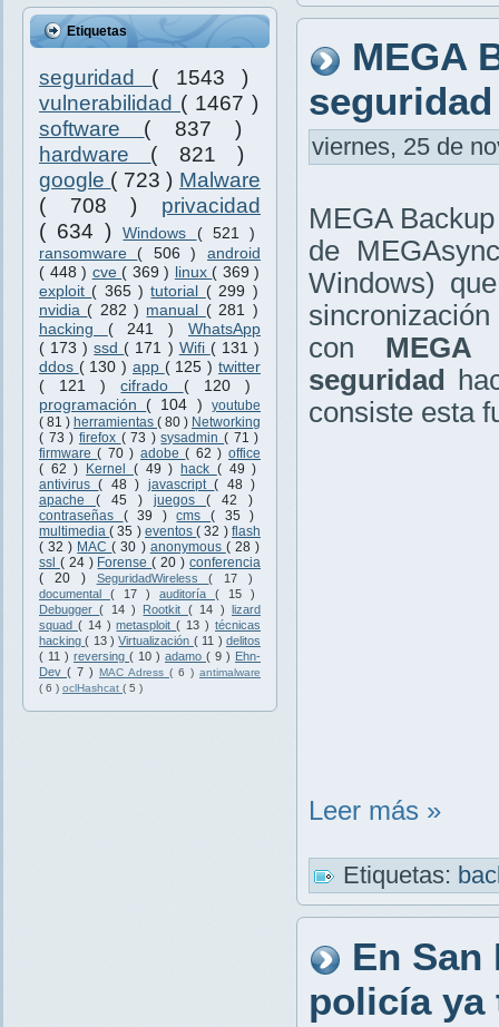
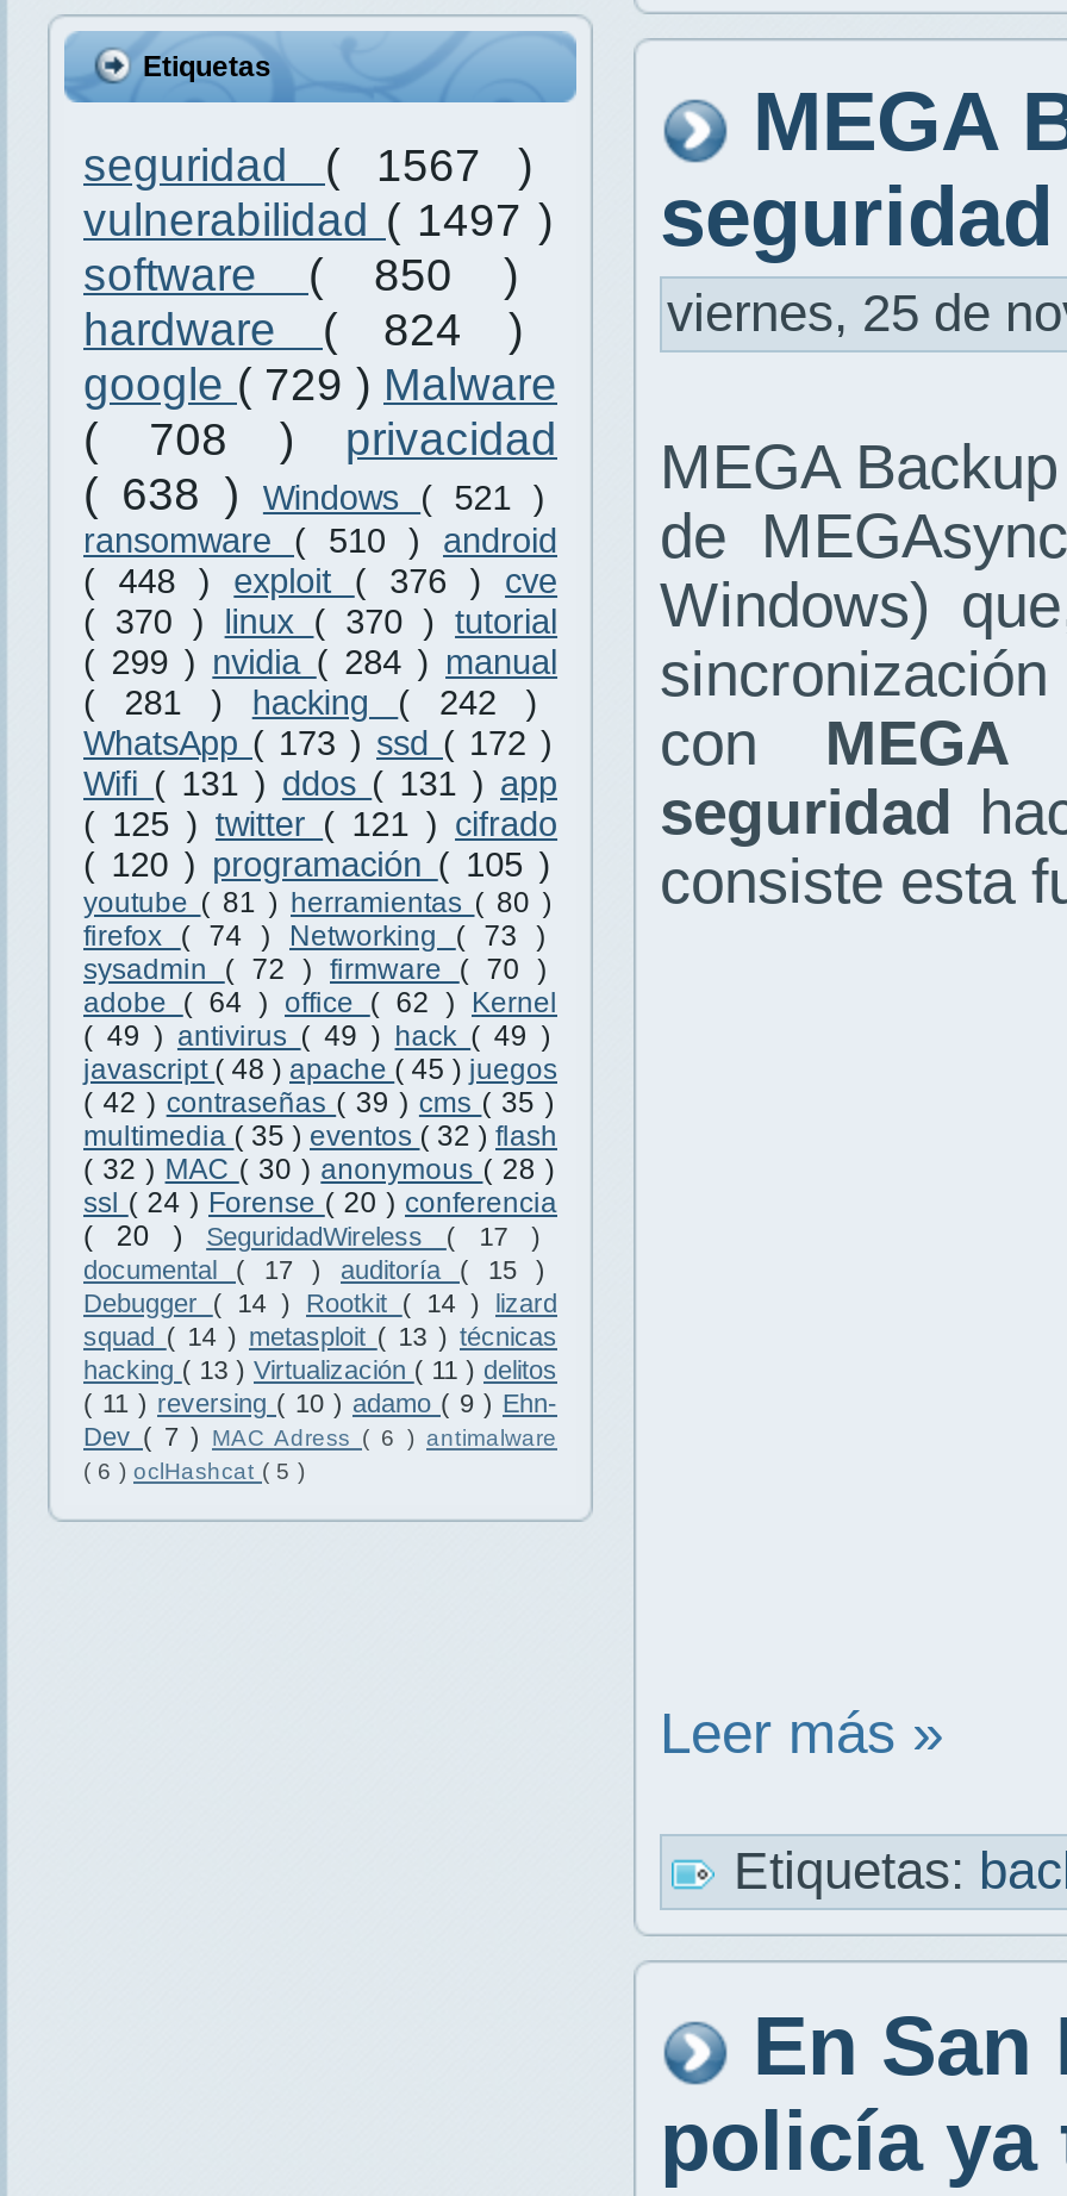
- seguridad ( 1543 )
+ seguridad ( 1567 )

- vulnerabilidad ( 1467 )
+ vulnerabilidad ( 1497 )

- software ( 837 )
+ software ( 850 )

- hardware ( 821 )
+ hardware ( 824 )

- google ( 723 ) Malware
+ google ( 729 ) Malware

- ( 634 ) Windows ( 521 )
- ransomware ( 506 ) android
- ( 448 ) cve ( 369 ) linux ( 369 )
- exploit ( 365 ) tutorial ( 299 )
- nvidia ( 282 ) manual ( 281 )
- hacking ( 241 ) WhatsApp
- ( 173 ) ssd ( 171 ) Wifi ( 131 )
- ddos ( 130 ) app ( 125 ) twitter
- ( 121 ) cifrado ( 120 )
- programación ( 104 ) youtube
- ( 81 ) herramientas ( 80 ) Networking
- ( 73 ) firefox ( 73 ) sysadmin ( 71 )
- firmware ( 70 ) adobe ( 62 ) office
- ( 62 ) Kernel ( 49 ) hack ( 49 )
- antivirus ( 48 ) javascript ( 48 )
- apache ( 45 ) juegos ( 42 )
- contraseñas ( 39 ) cms ( 35 )
+ ( 638 ) Windows ( 521 )
+ ransomware ( 510 ) android
+ ( 448 ) exploit ( 376 ) cve
+ ( 370 ) linux ( 370 ) tutorial
+ ( 299 ) nvidia ( 284 ) manual
+ ( 281 ) hacking ( 242 )
+ WhatsApp ( 173 ) ssd ( 172 )
+ Wifi ( 131 ) ddos ( 131 ) app
+ ( 125 ) twitter ( 121 ) cifrado
+ ( 120 ) programación ( 105 )
+ youtube ( 81 ) herramientas ( 80 )
+ firefox ( 74 ) Networking ( 73 )
+ sysadmin ( 72 ) firmware ( 70 )
+ adobe ( 64 ) office ( 62 ) Kernel
+ ( 49 ) antivirus ( 49 ) hack ( 49 )
+ javascript ( 48 ) apache ( 45 ) juegos
+ ( 42 ) contraseñas ( 39 ) cms ( 35 )
